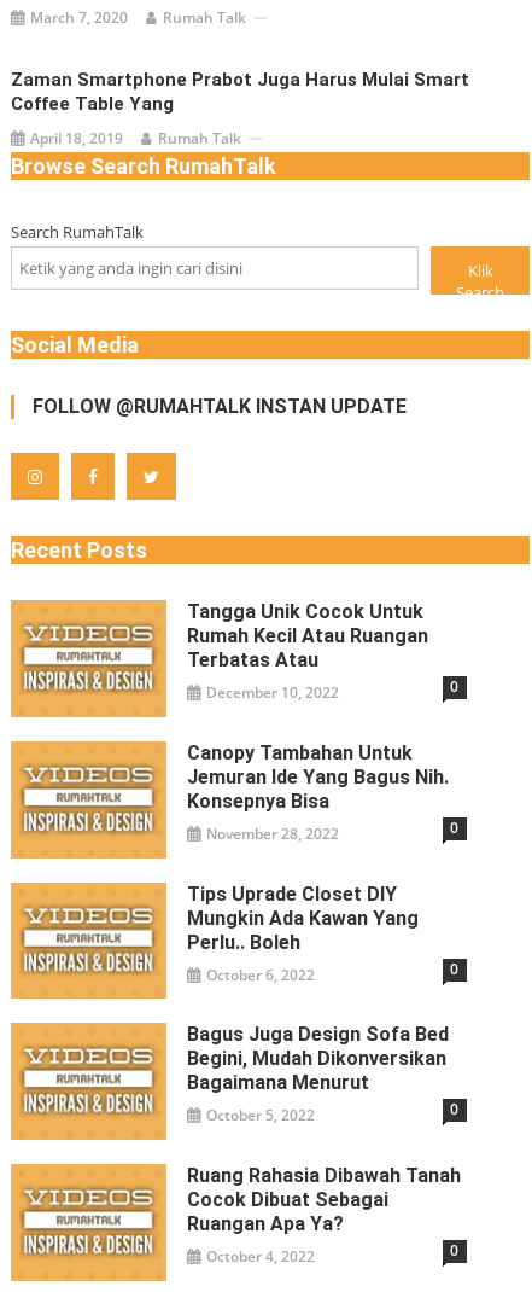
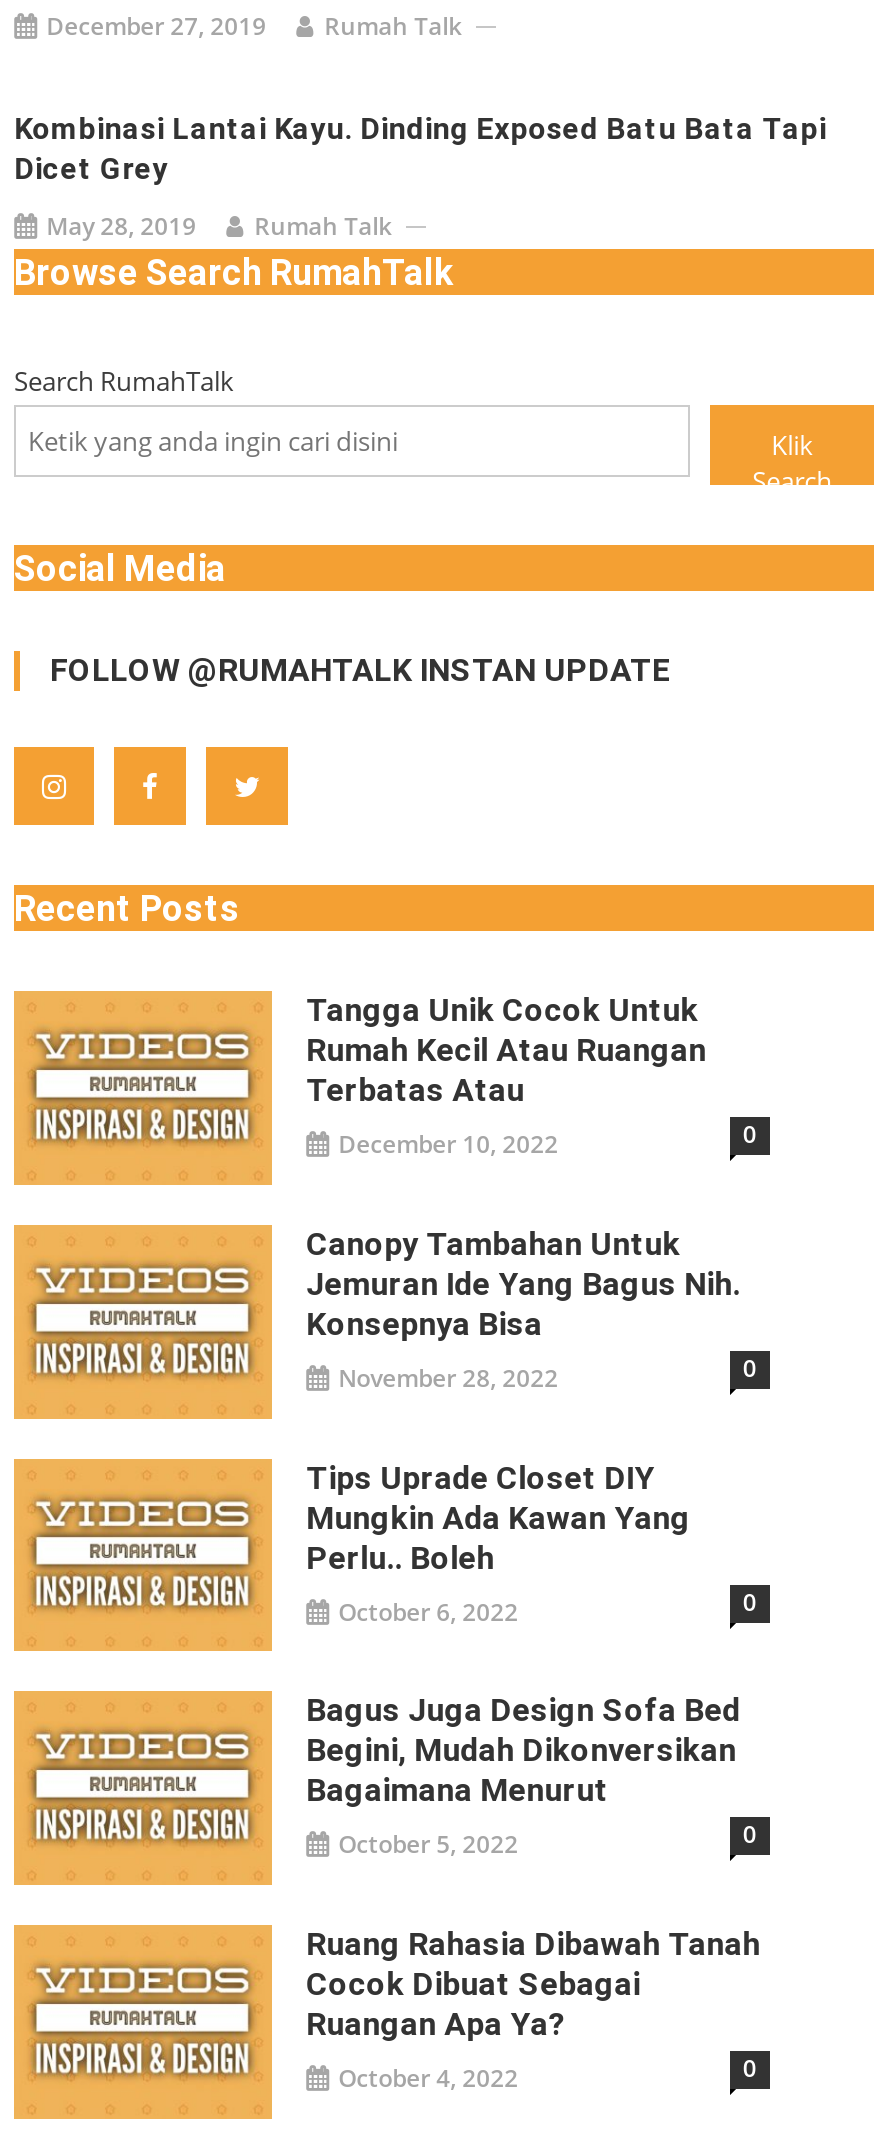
- March 7, 2020 Rumah Talk
+ December 27, 2019 Rumah Talk

- Zaman Smartphone Prabot Juga Harus Mulai Smart
- Coffee Table Yang
+ Kombinasi Lantai Kayu. Dinding Exposed Batu Bata Tapi
+ Dicet Grey

- April 18, 2019 Rumah Talk
+ May 28, 2019 Rumah Talk
